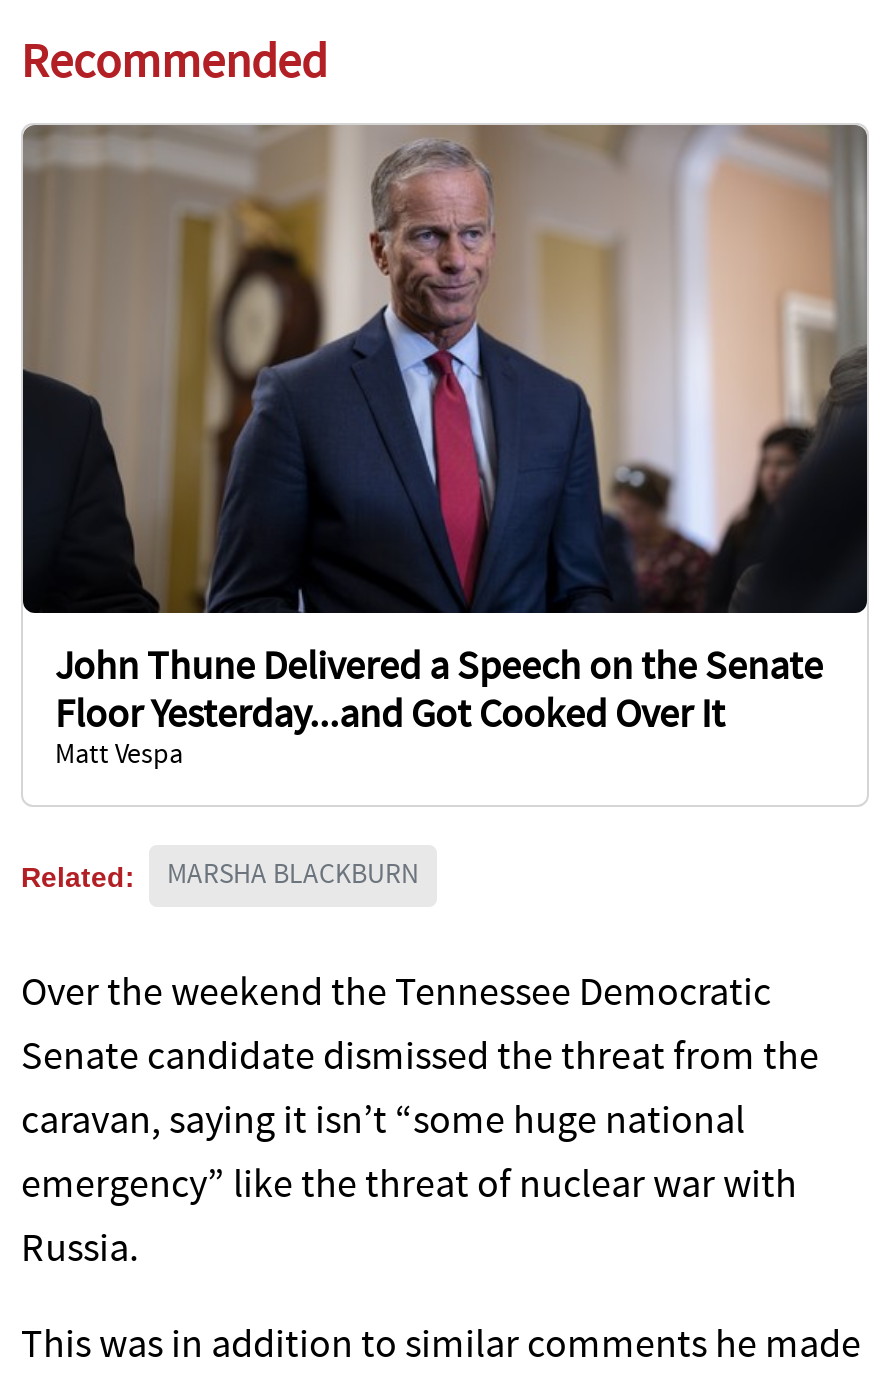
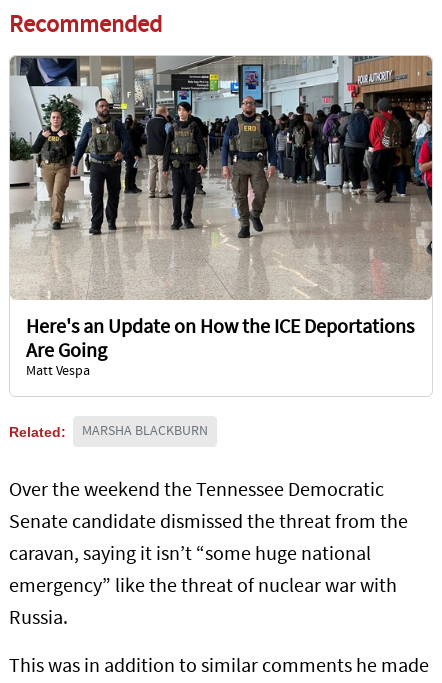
- [image]
- John Thune Delivered a Speech on the Senate
- Floor Yesterday...and Got Cooked Over It
+ [image]
+ Here's an Update on How the ICE Deportations
+ Are Going
